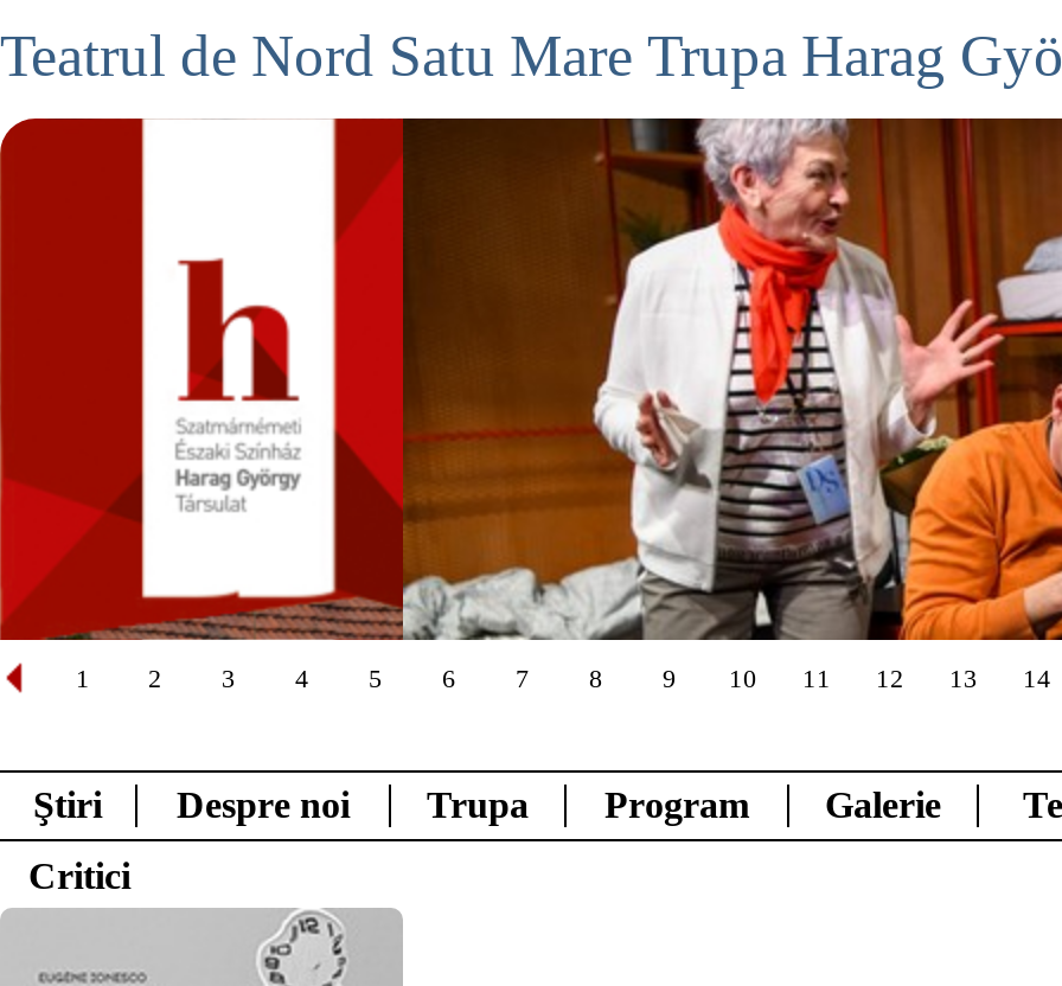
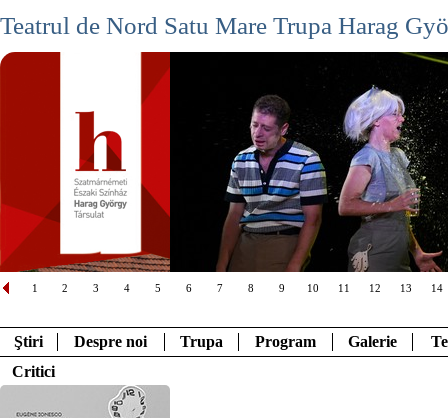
- [image]
+ [image]
